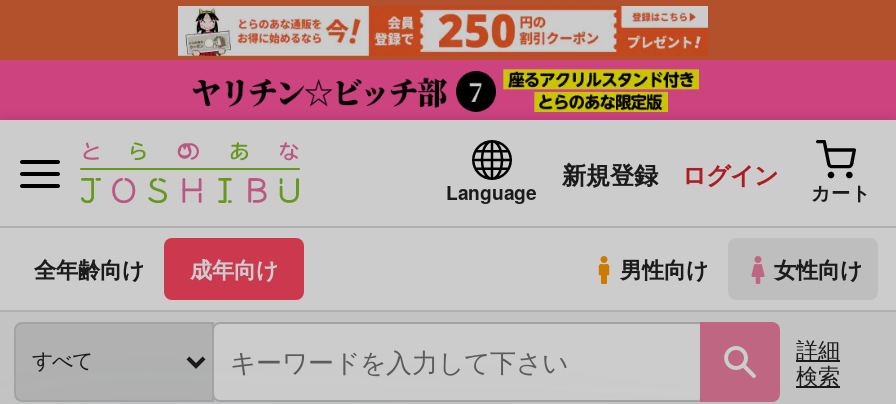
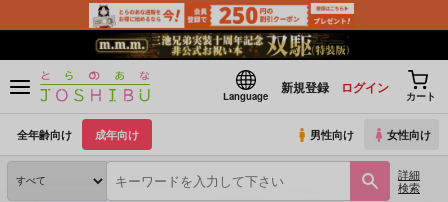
- [image]
+ [image]
